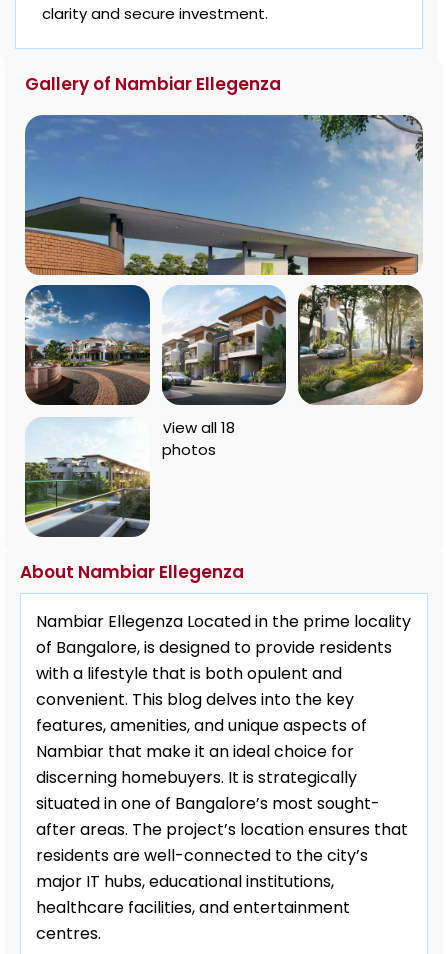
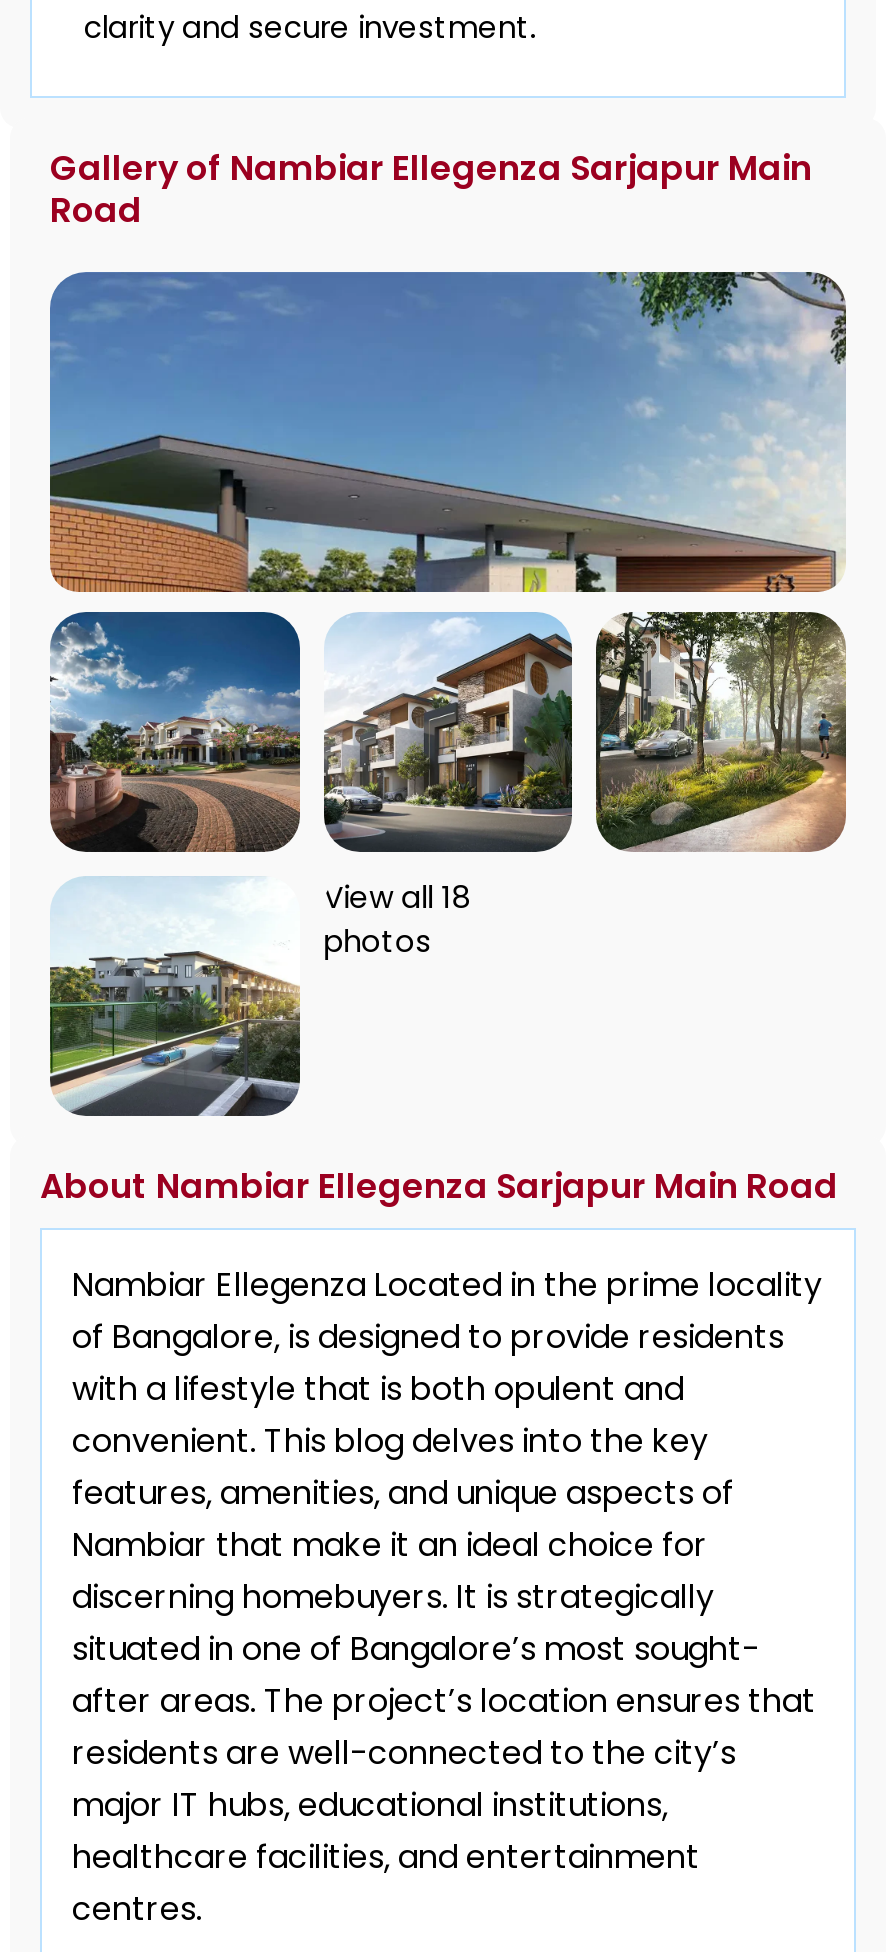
- Gallery of Nambiar Ellegenza
+ Gallery of Nambiar Ellegenza Sarjapur Main
+ Road

- About Nambiar Ellegenza
+ About Nambiar Ellegenza Sarjapur Main Road
